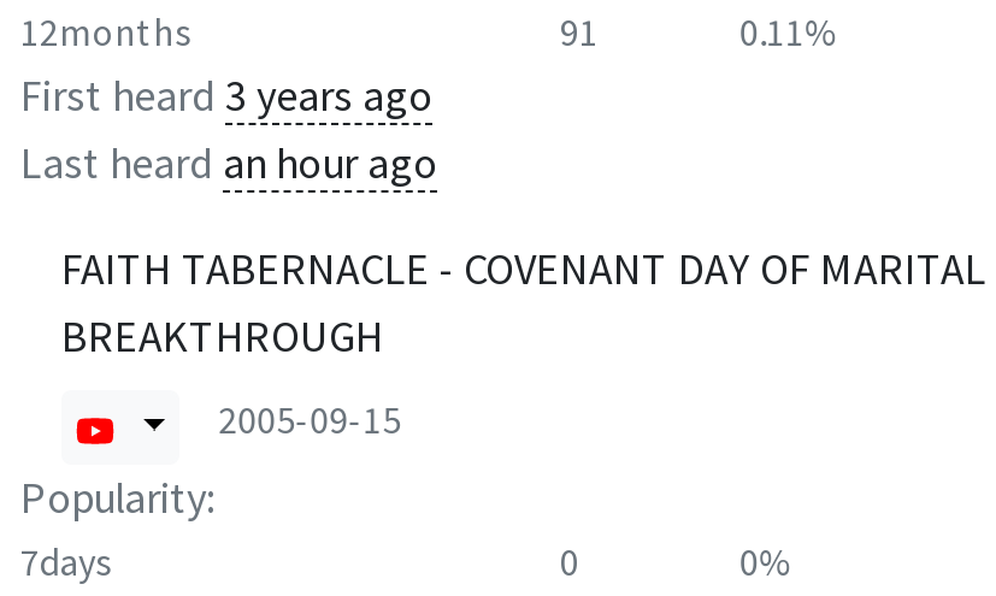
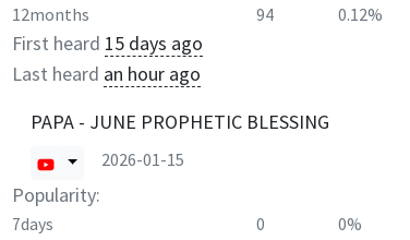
- 91
+ 94

- 0.11%
+ 0.12%

- First heard 3 years ago
+ First heard 15 days ago

- FAITH TABERNACLE - COVENANT DAY OF MARITAL
- BREAKTHROUGH
+ PAPA - JUNE PROPHETIC BLESSING

- 2005-09-15
+ 2026-01-15
